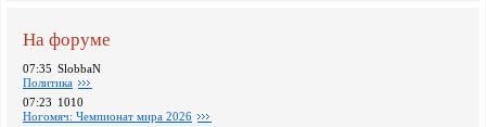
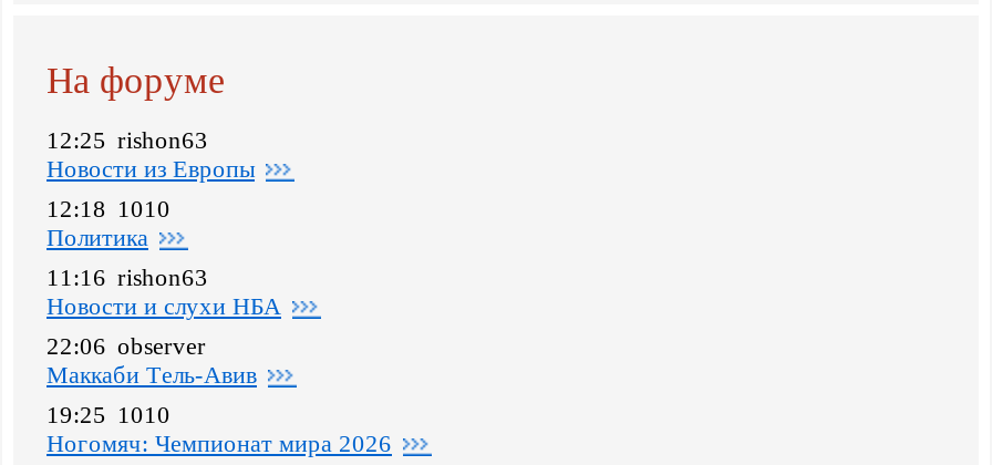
- 07:35 SlobbaN
+ 12:25 rishon63
+ Новости из Европы
+ 12:18 1010

- 07:23 1010
+ 11:16 rishon63
+ Новости и слухи НБА
+ 22:06 observer
+ Маккаби Тель-Авив
+ 19:25 1010
